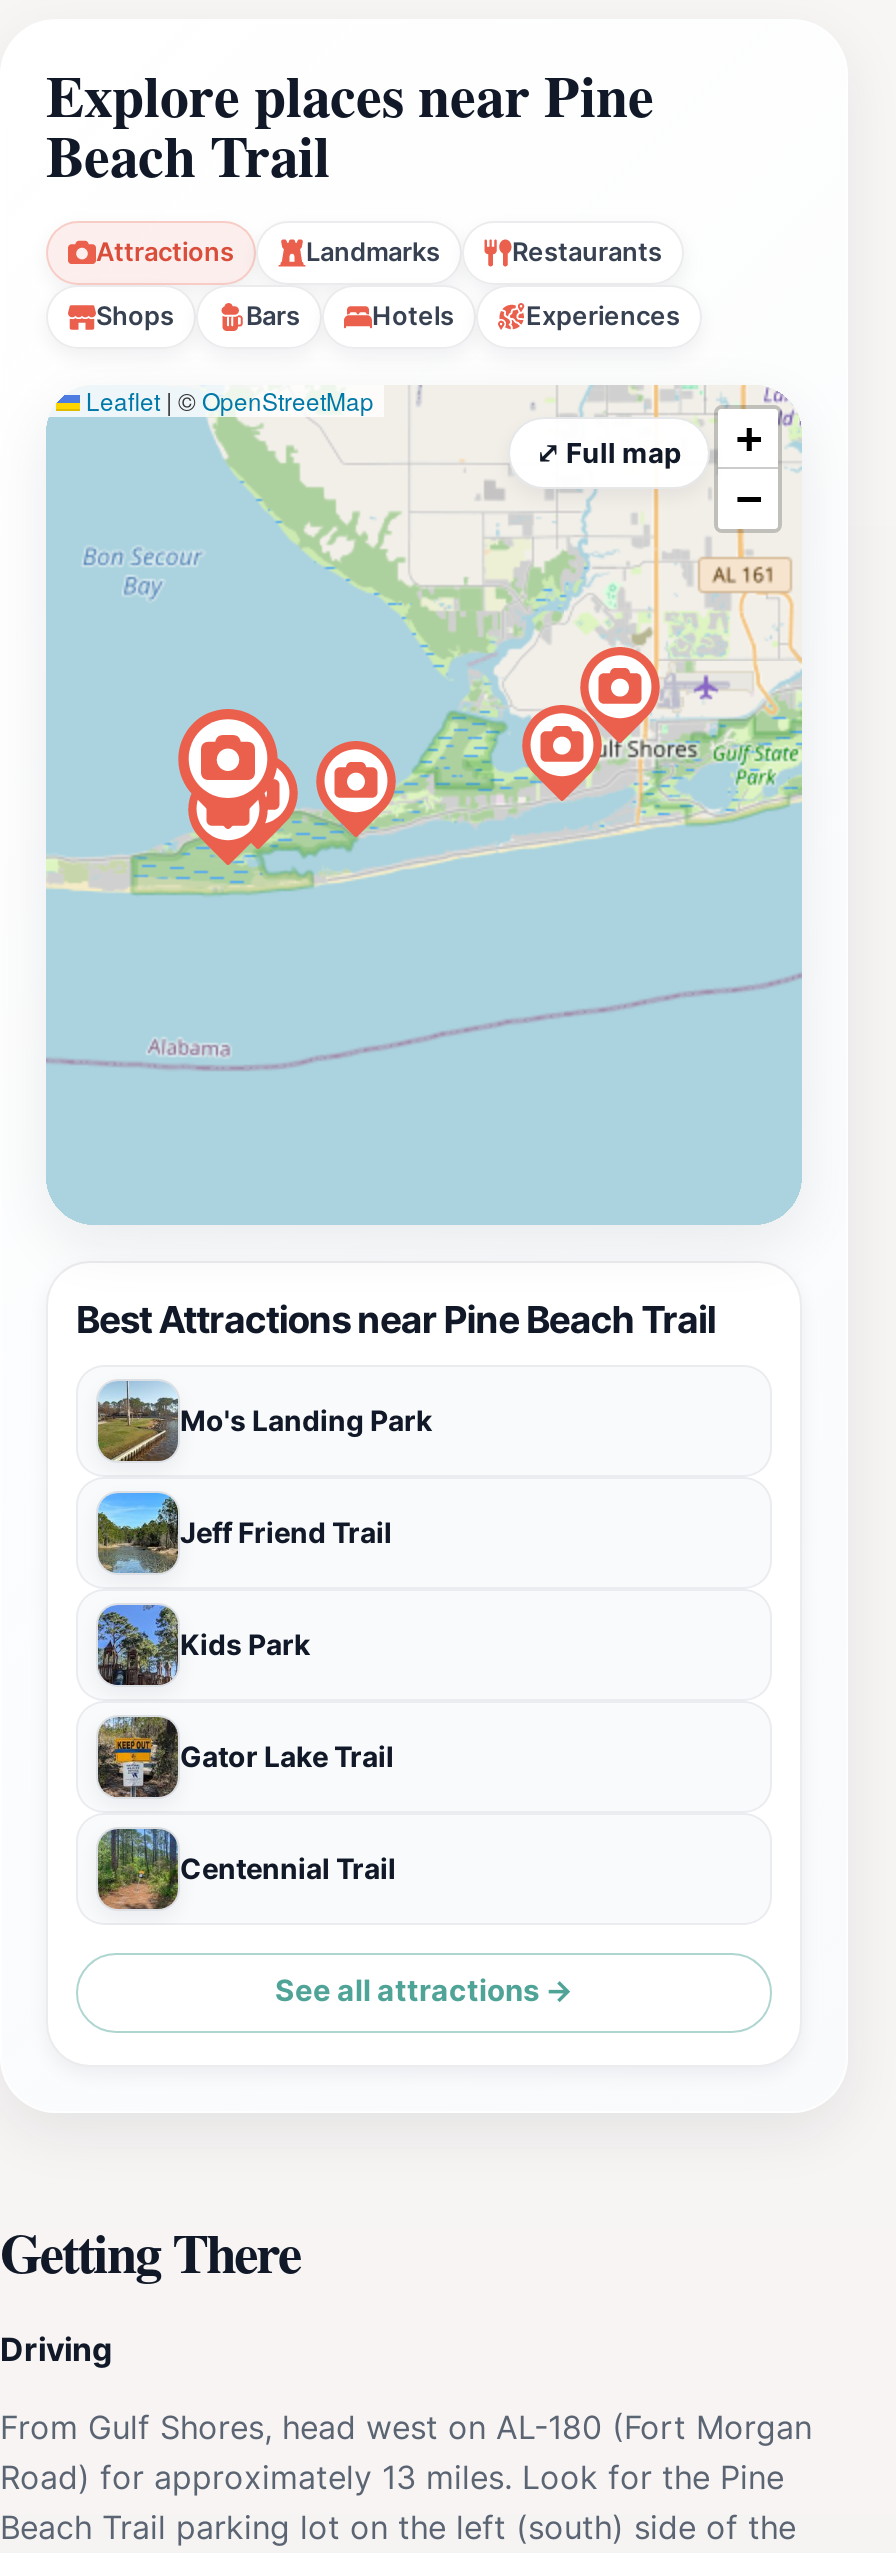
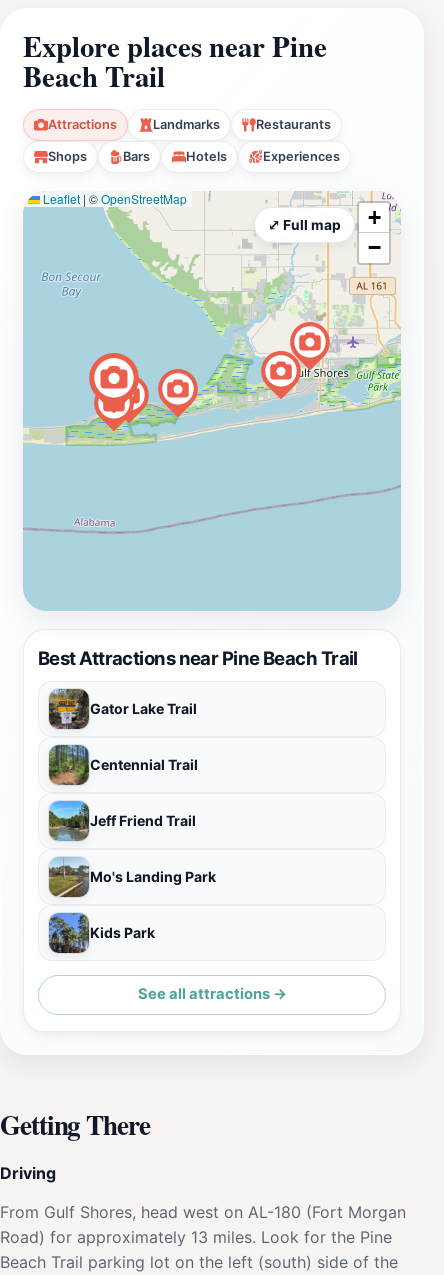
moved down: [image] | Jeff Friend Trail | Mo's Landing Park | Kids Park

moved up: [image] | Gator Lake Trail | Centennial Trail
